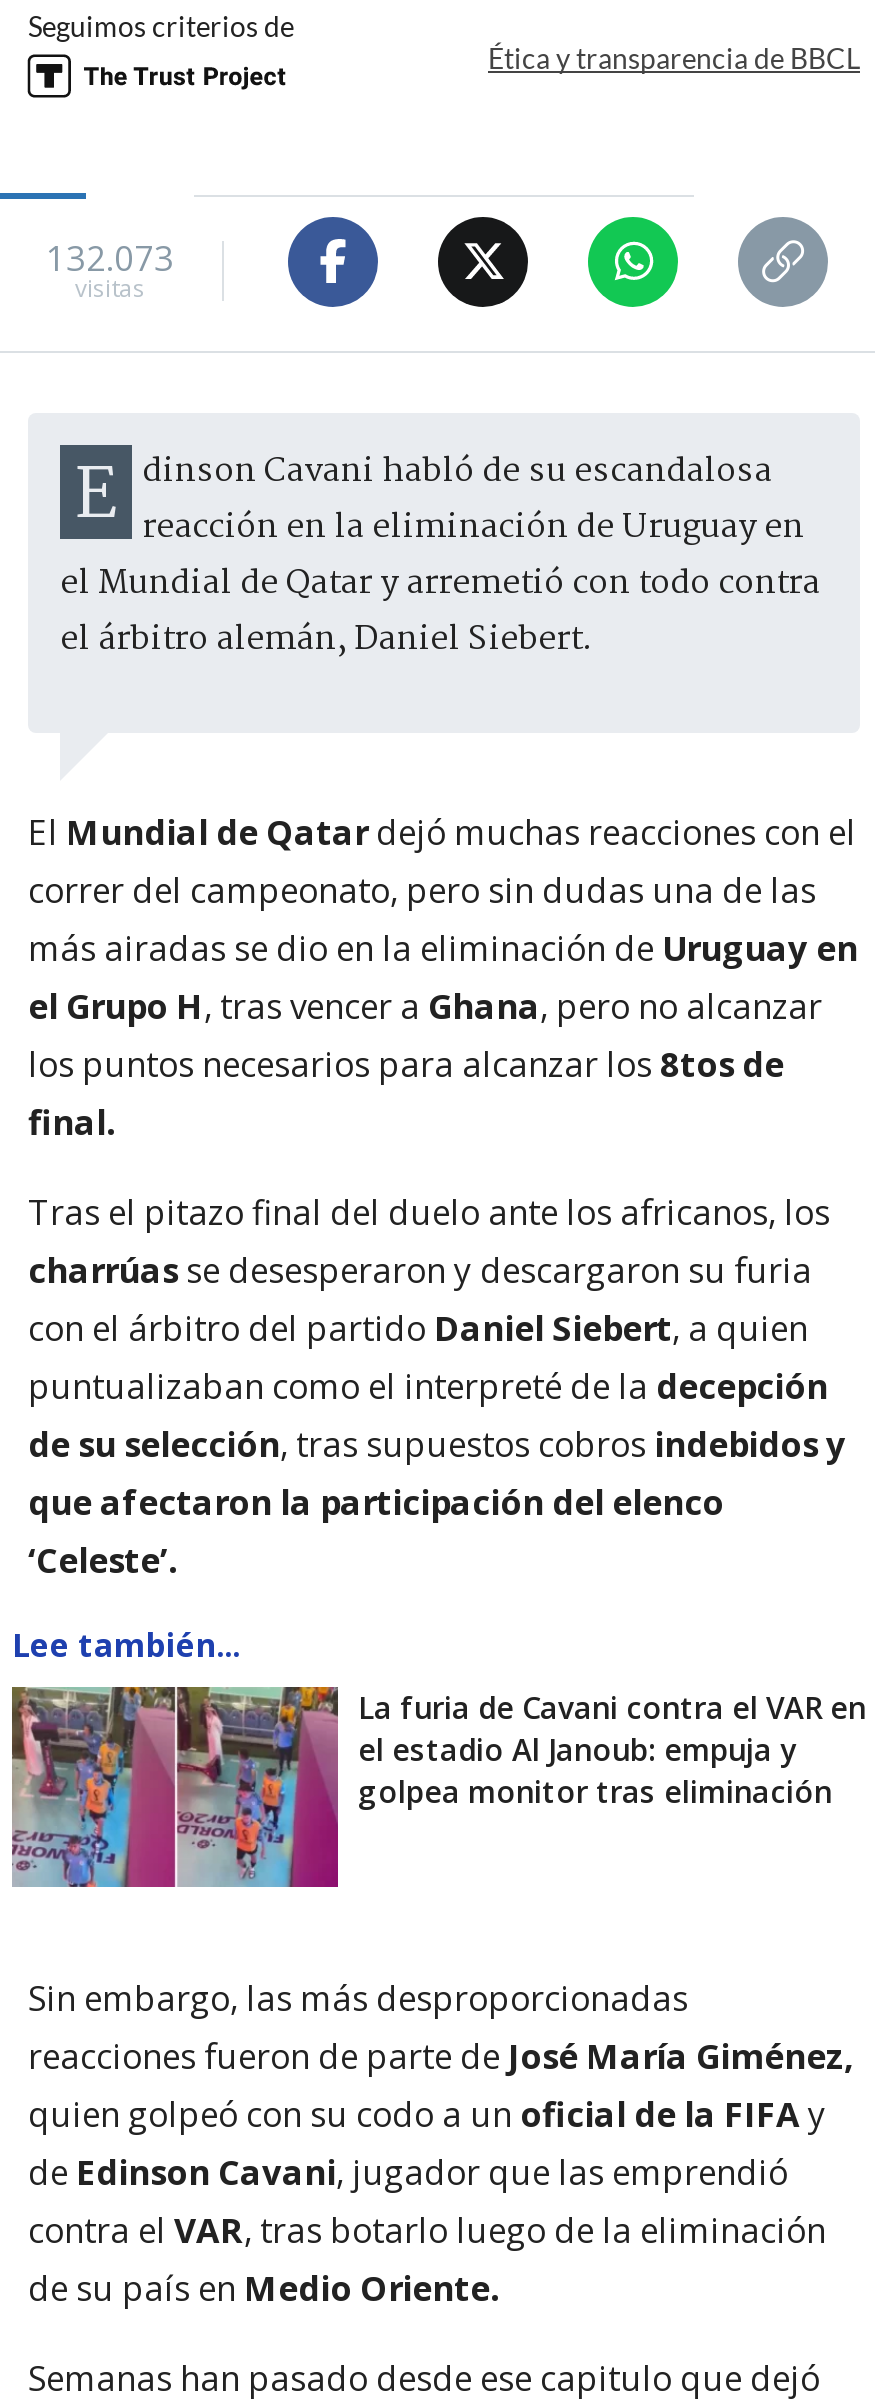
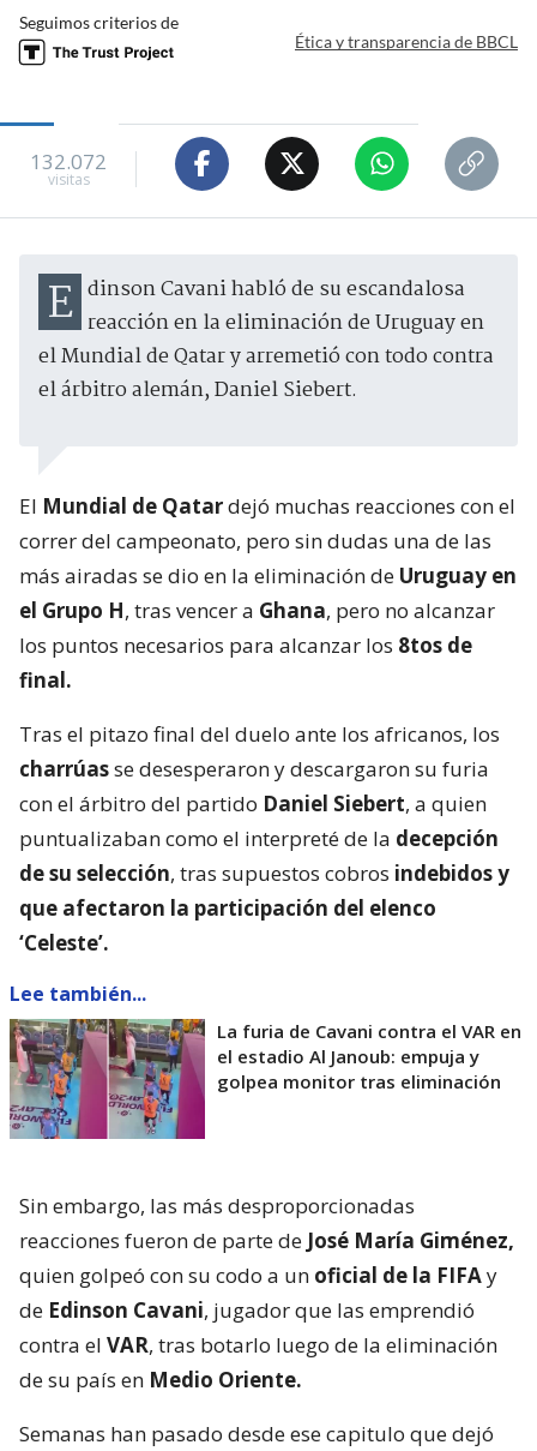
- 132.073
+ 132.072
